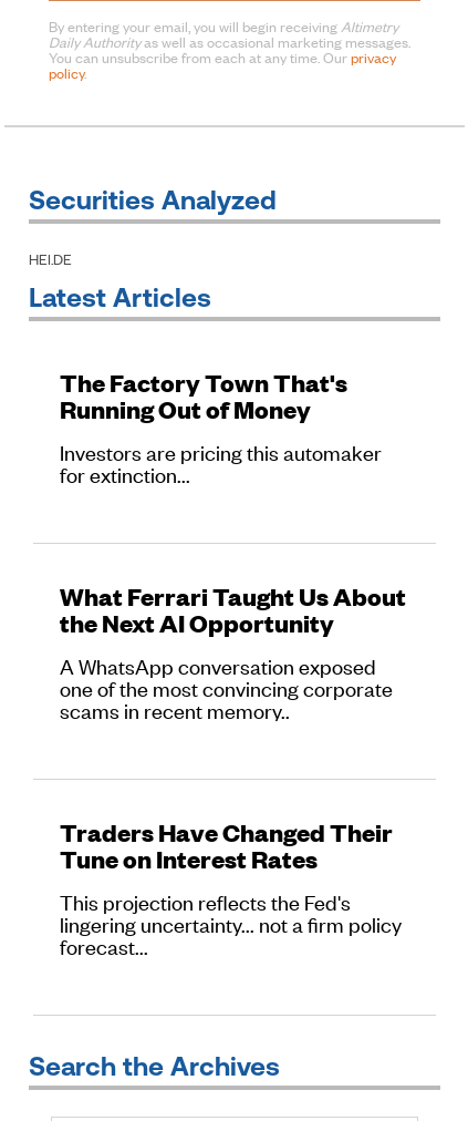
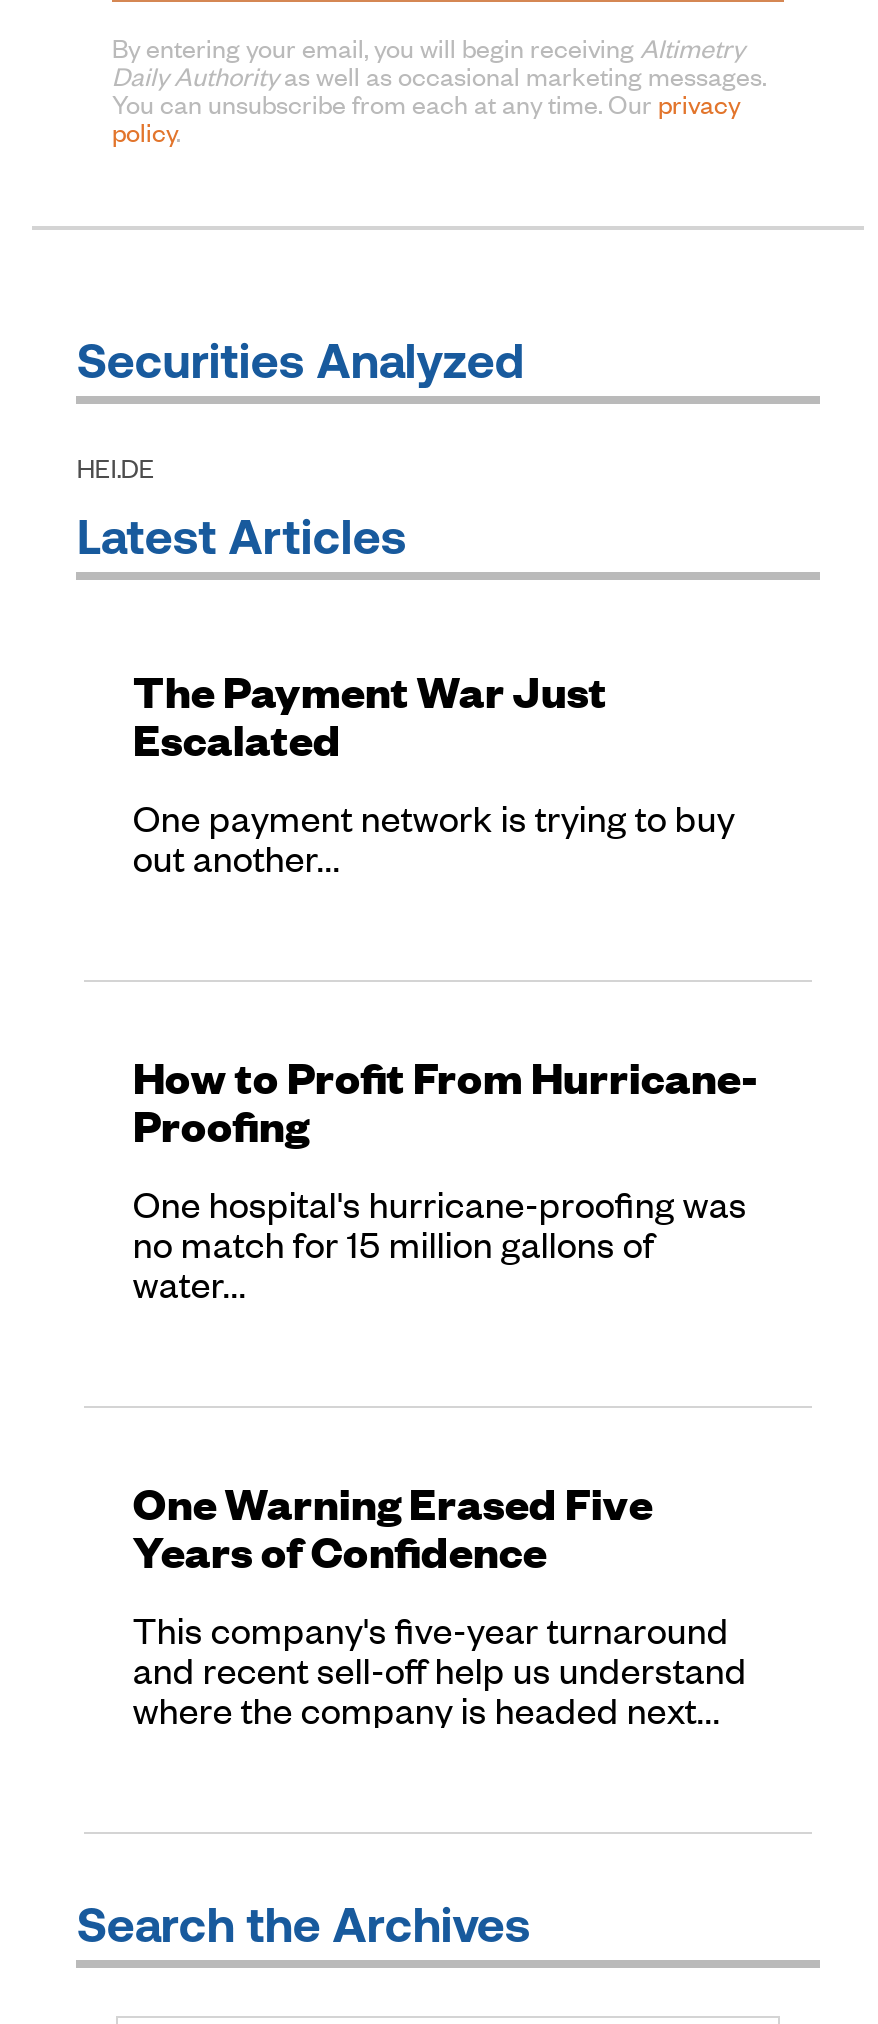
- The Factory Town That's
- Running Out of Money
- Investors are pricing this automaker
- for extinction...
+ The Payment War Just
+ Escalated
+ One payment network is trying to buy
+ out another...

- What Ferrari Taught Us About
- the Next AI Opportunity
- A WhatsApp conversation exposed
- one of the most convincing corporate
- scams in recent memory..
+ How to Profit From Hurricane-
+ Proofing
+ One hospital's hurricane-proofing was
+ no match for 15 million gallons of
+ water...

- Traders Have Changed Their
- Tune on Interest Rates
- This projection reflects the Fed's
- lingering uncertainty... not a firm policy
- forecast...
+ One Warning Erased Five
+ Years of Confidence
+ This company's five-year turnaround
+ and recent sell-off help us understand
+ where the company is headed next...
